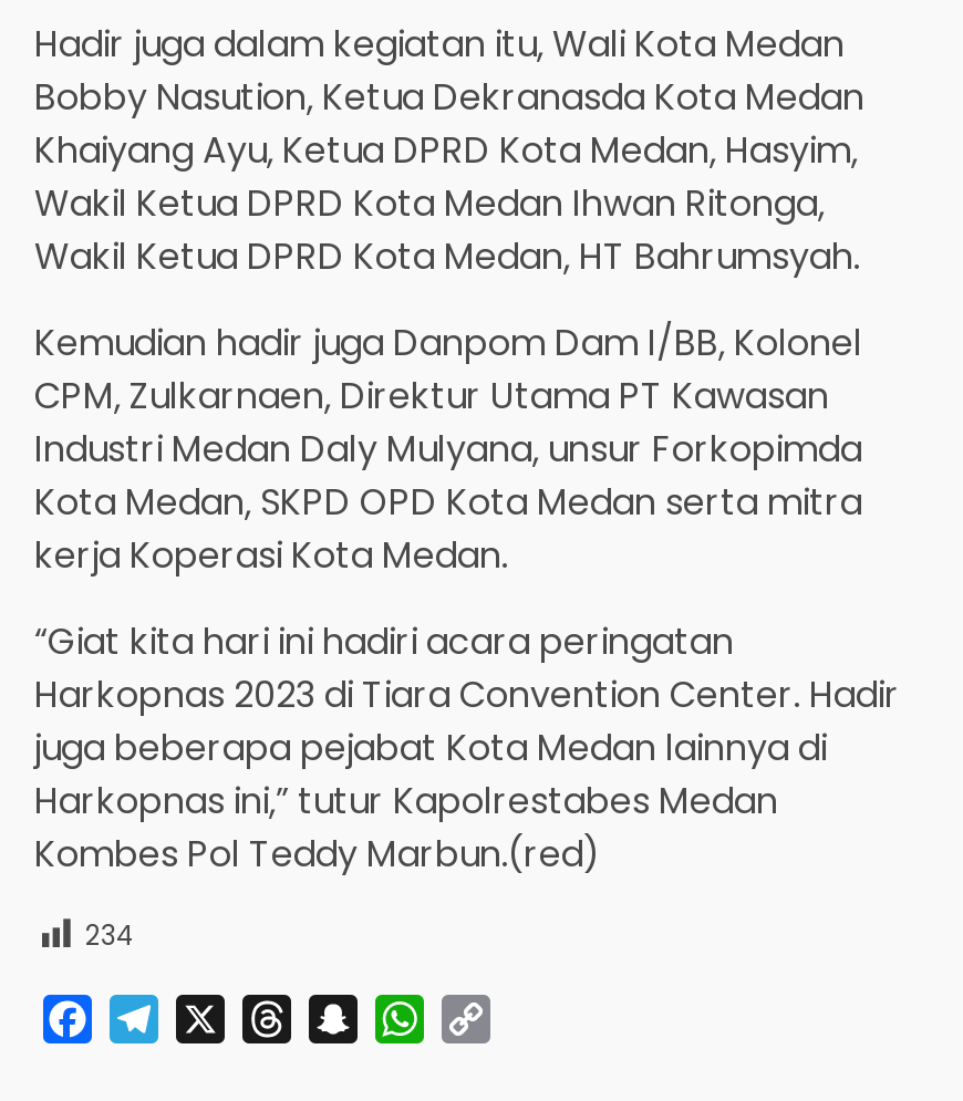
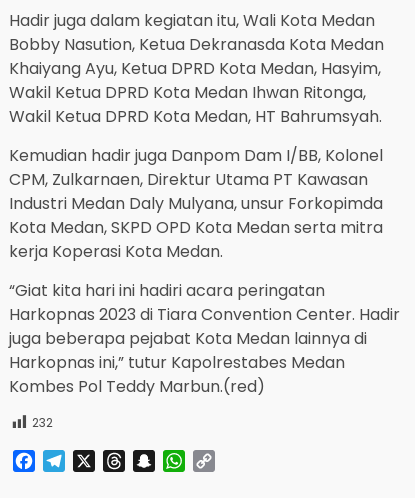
- 234
+ 232
